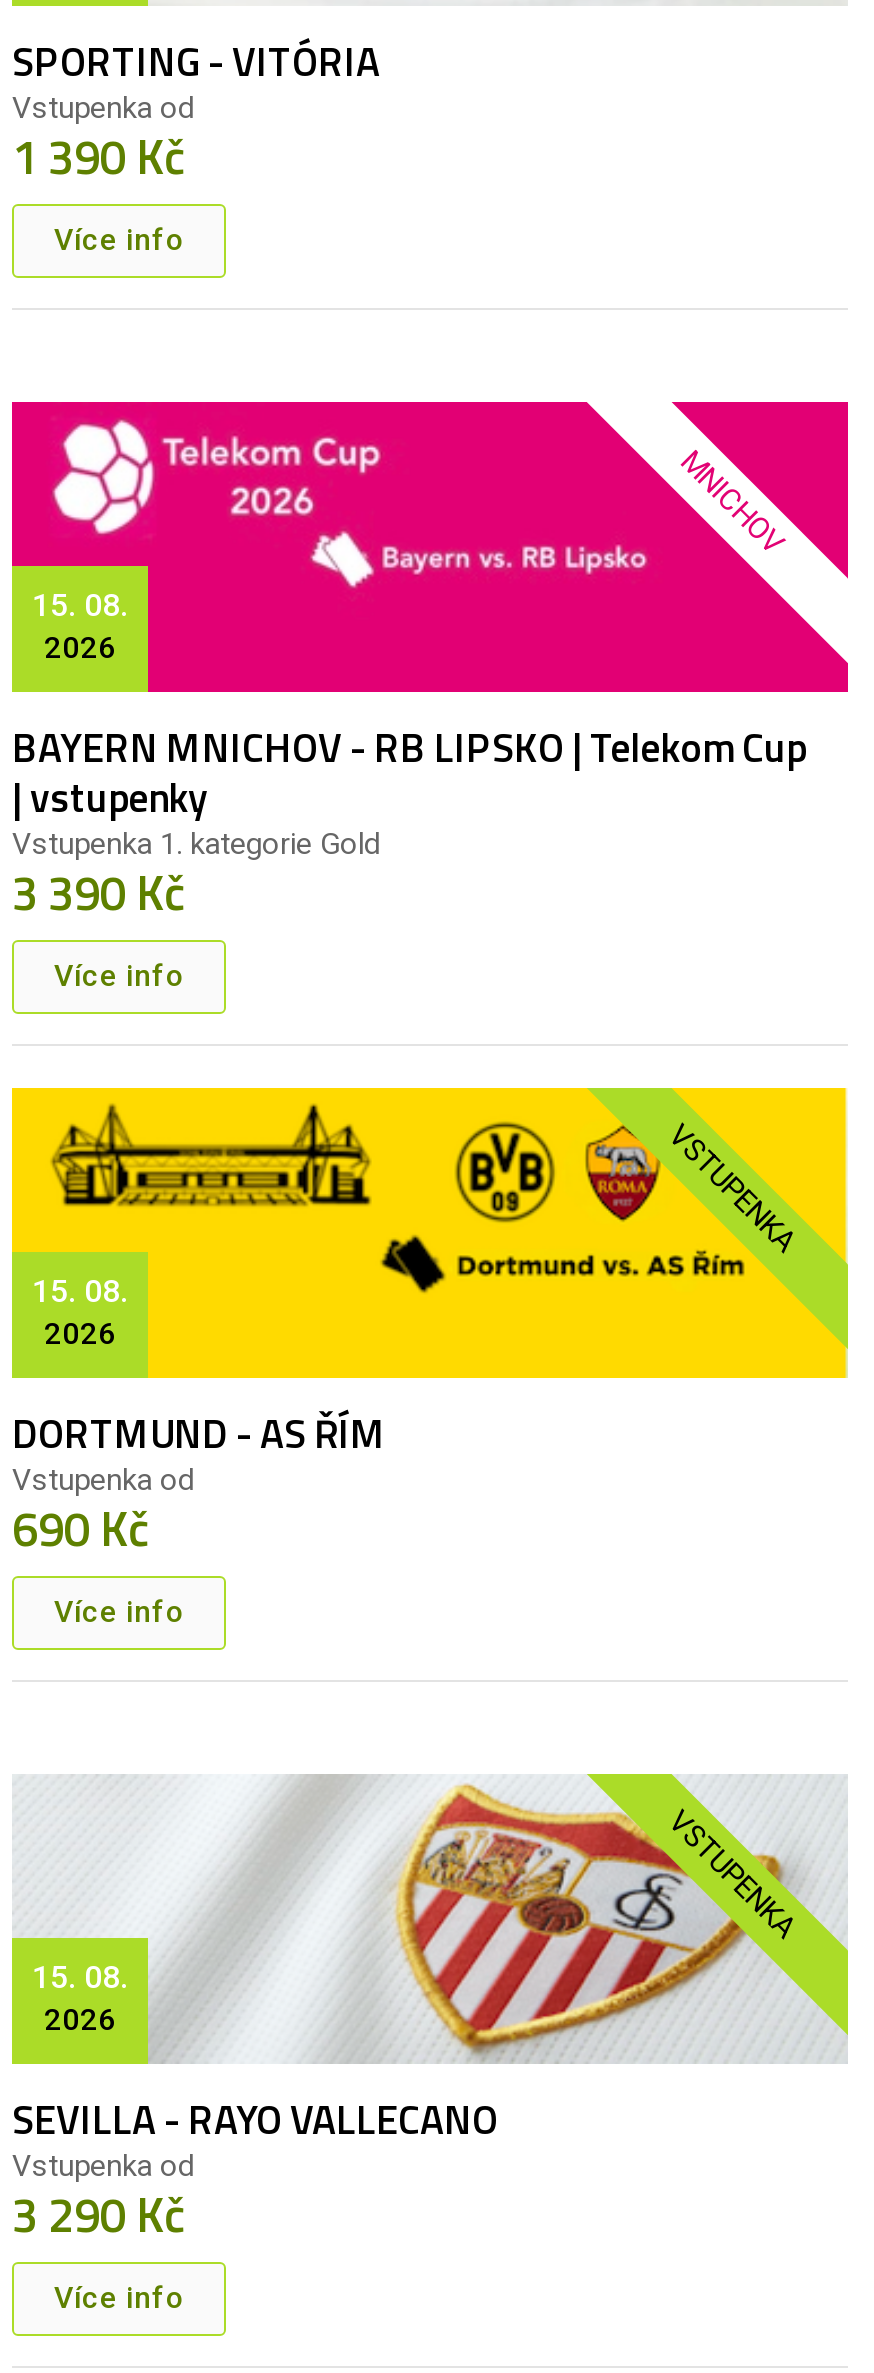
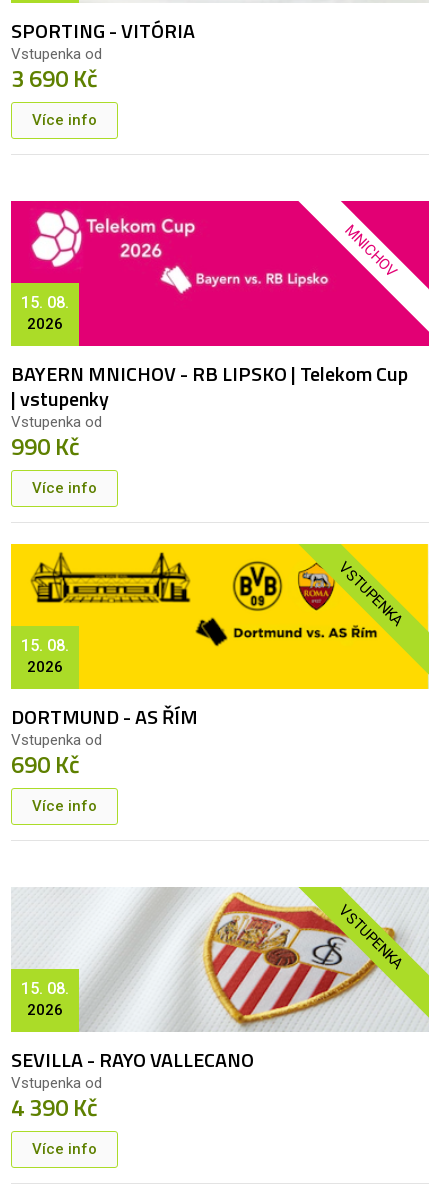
- 1 390 Kč
+ 3 690 Kč

- Vstupenka 1. kategorie Gold
- 3 390 Kč
+ Vstupenka od
+ 990 Kč

- 3 290 Kč
+ 4 390 Kč
